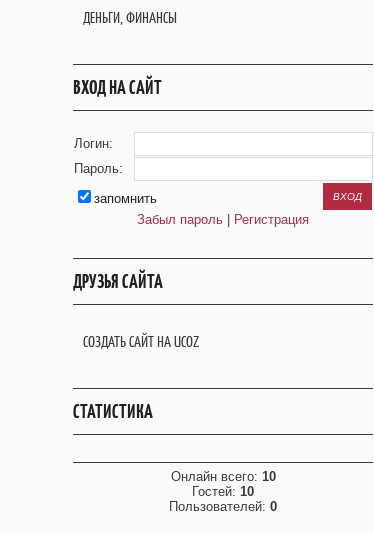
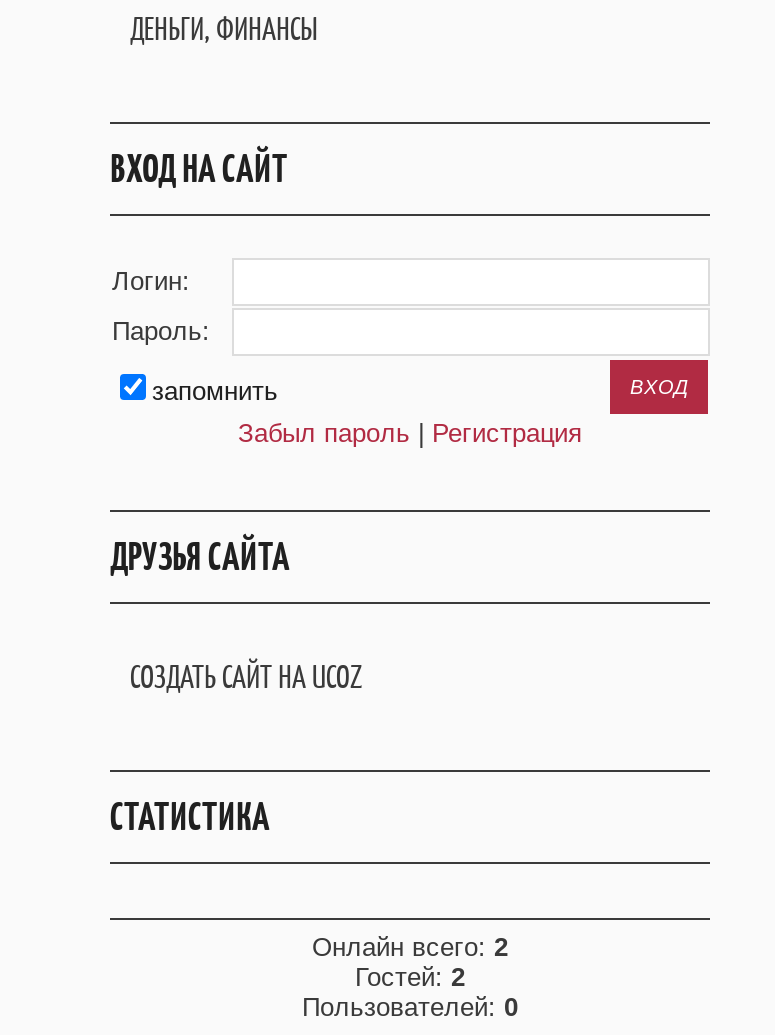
- Онлайн всего: 10
+ Онлайн всего: 2

- Гостей: 10
+ Гостей: 2
